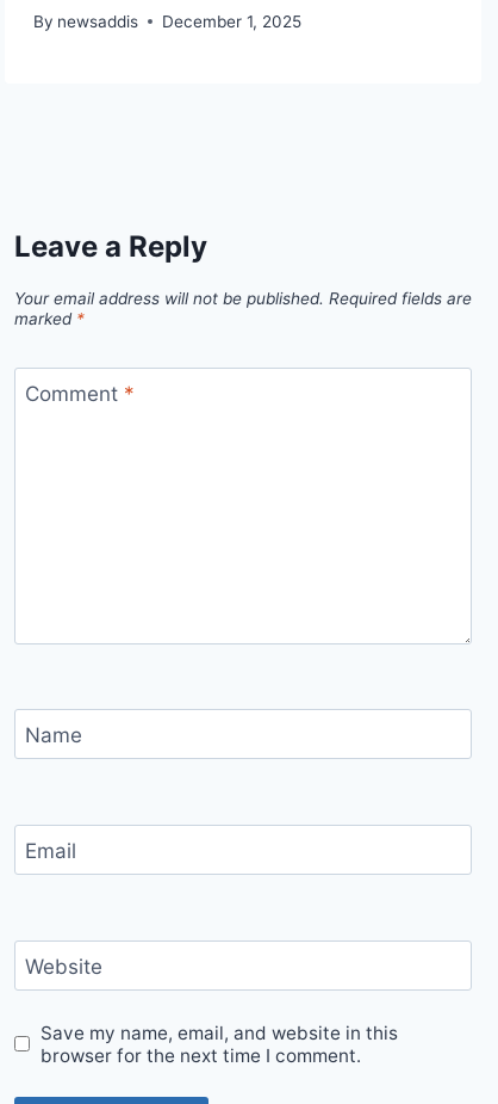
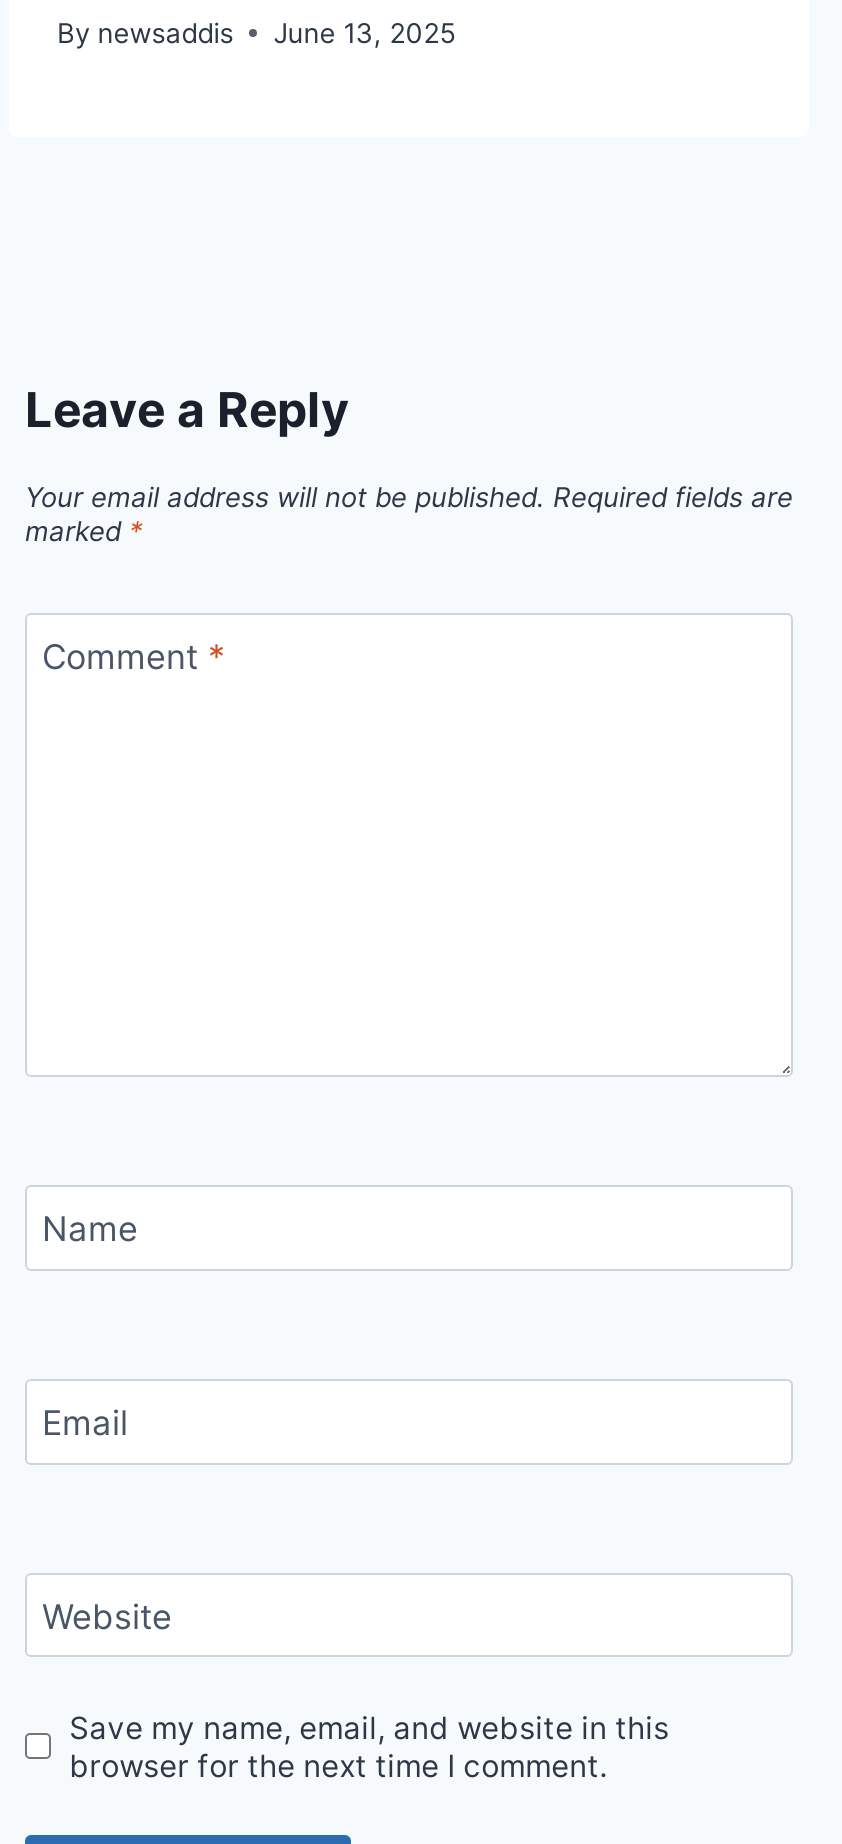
- By newsaddis December 1, 2025
+ By newsaddis June 13, 2025
